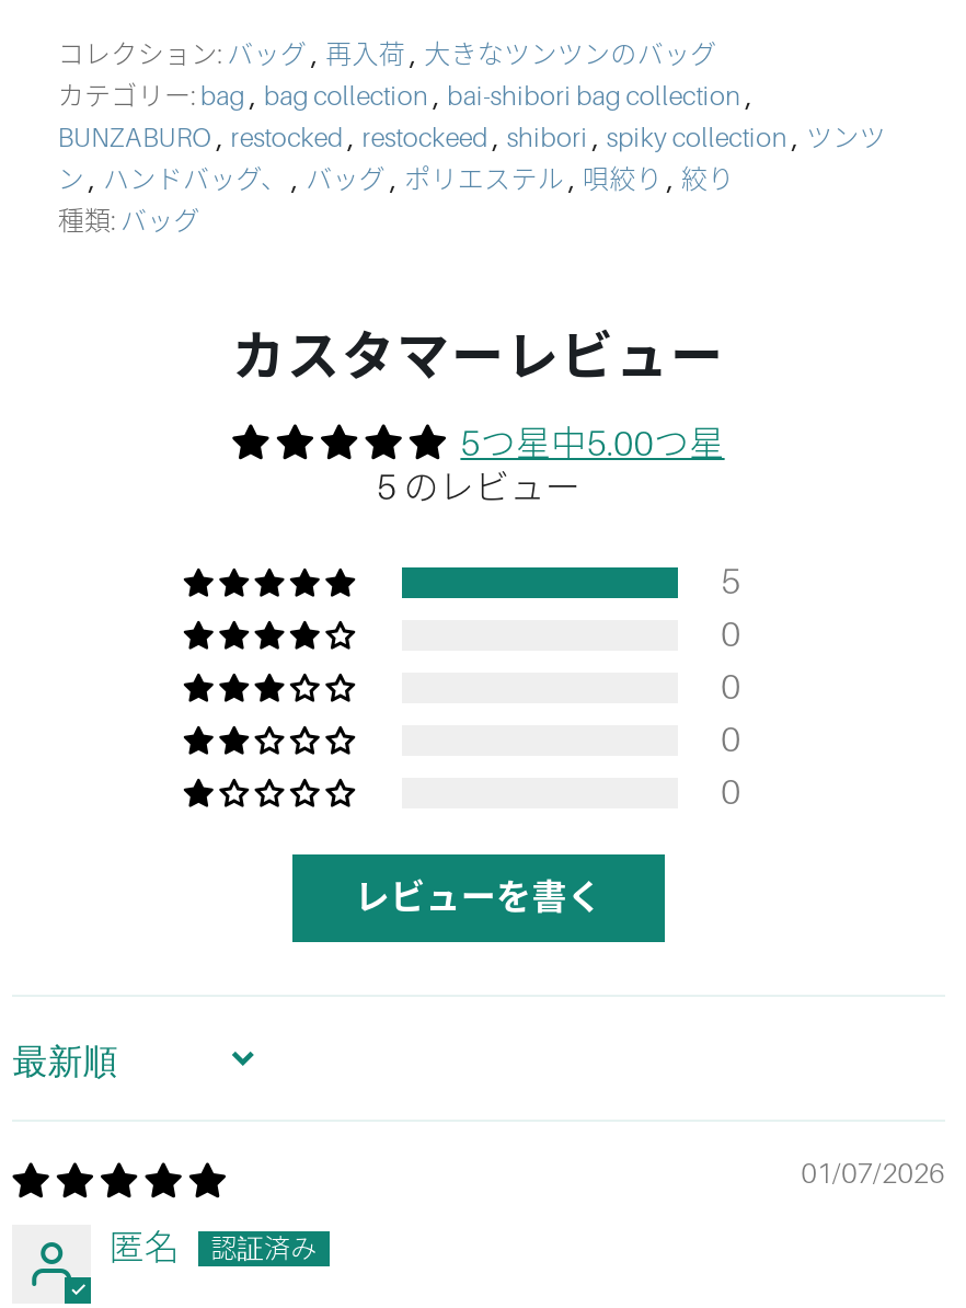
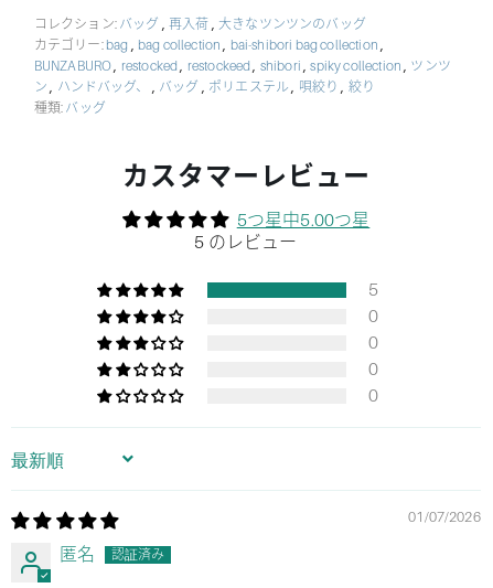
- レビューを書く
